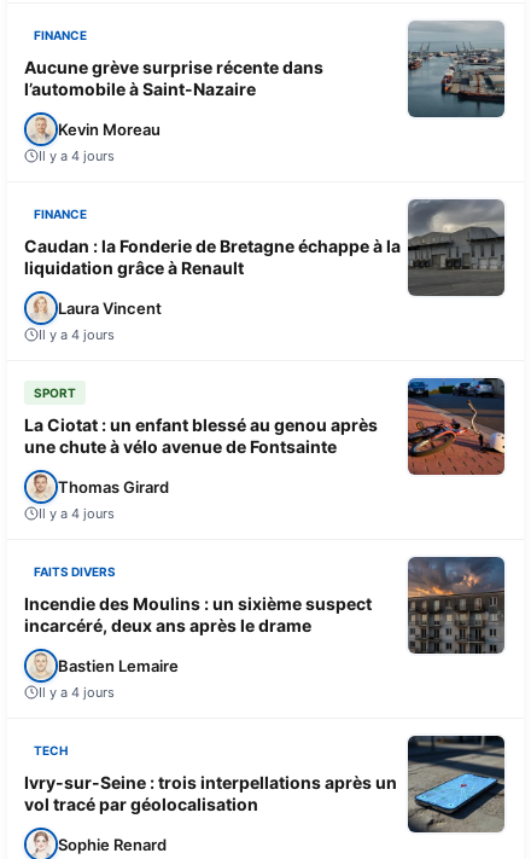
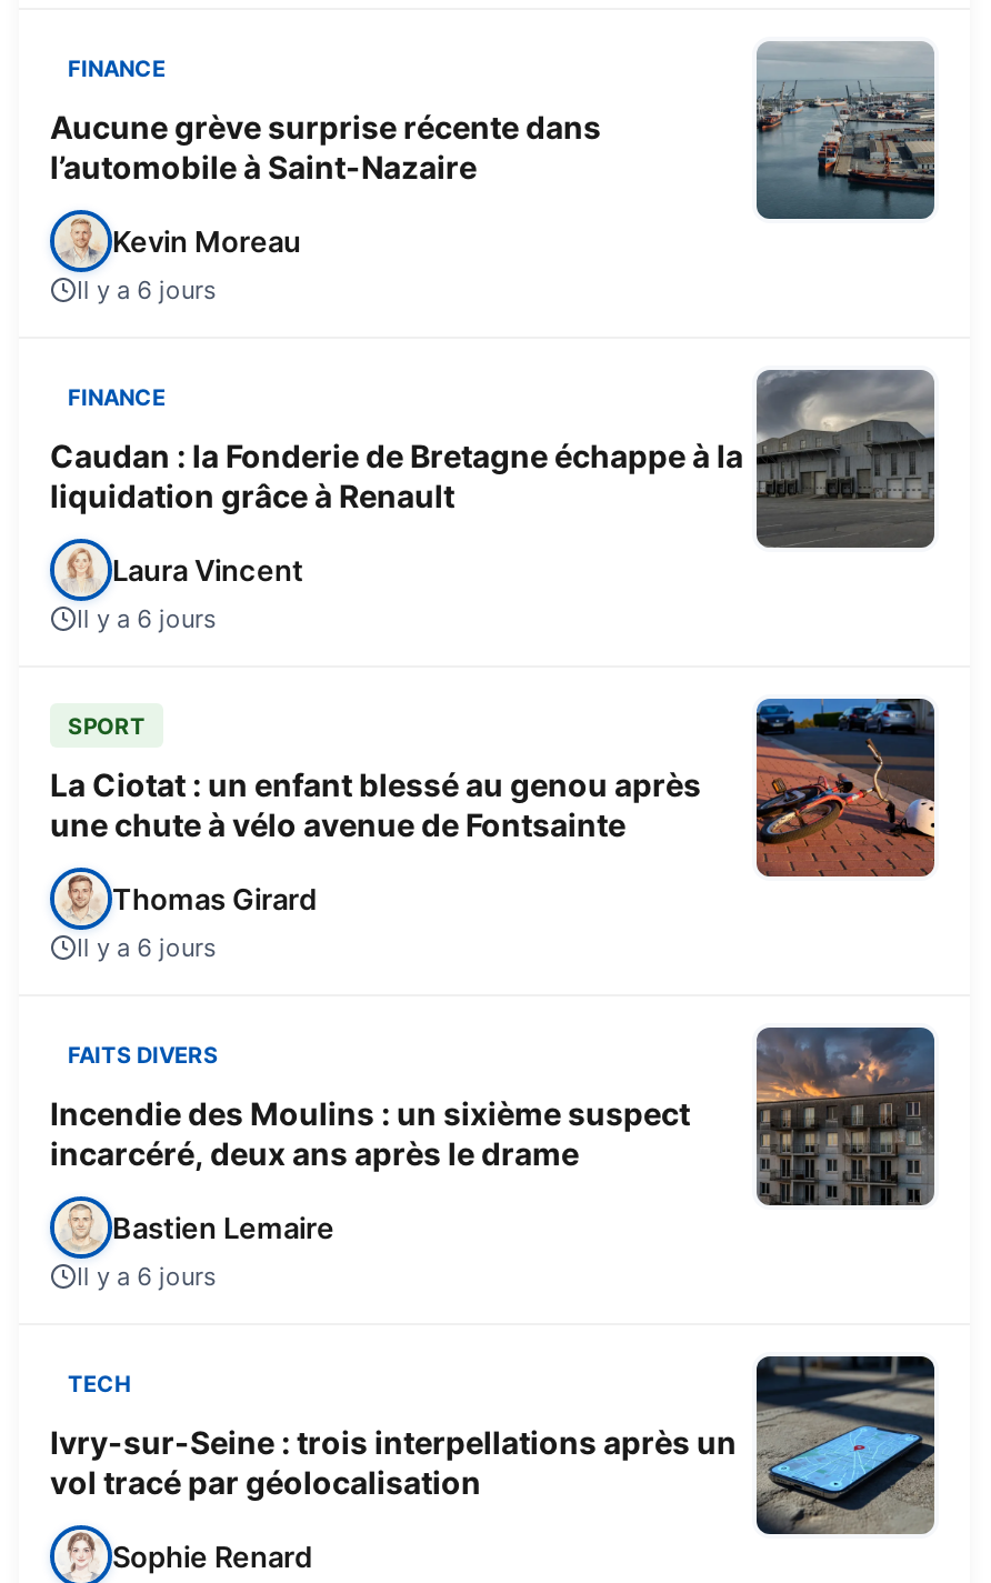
- Il y a 4 jours
+ Il y a 6 jours

- Il y a 4 jours
+ Il y a 6 jours

- Il y a 4 jours
+ Il y a 6 jours

- Il y a 4 jours
+ Il y a 6 jours
